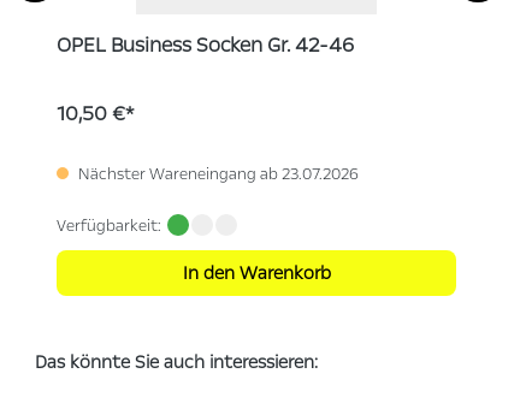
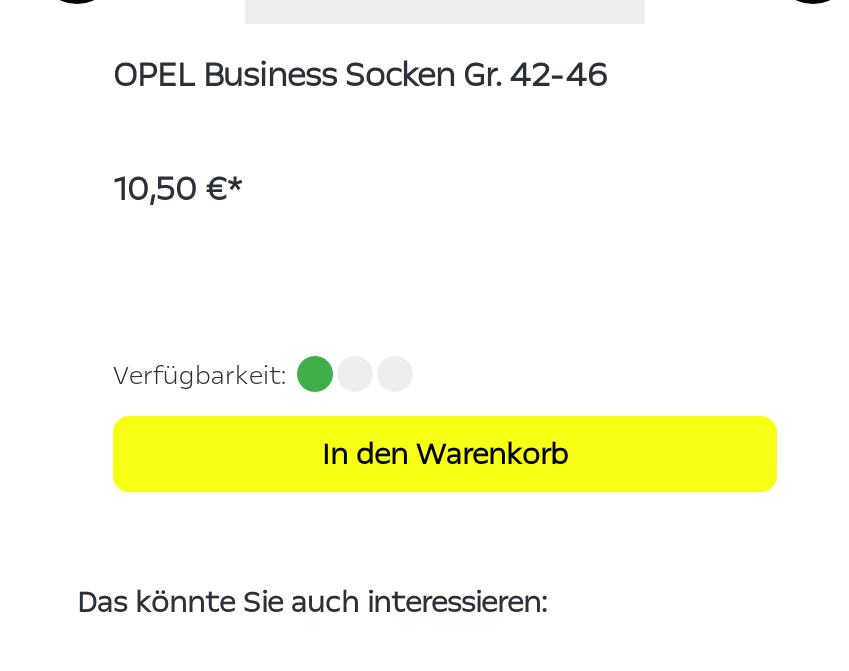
- Nächster Wareneingang ab 23.07.2026
